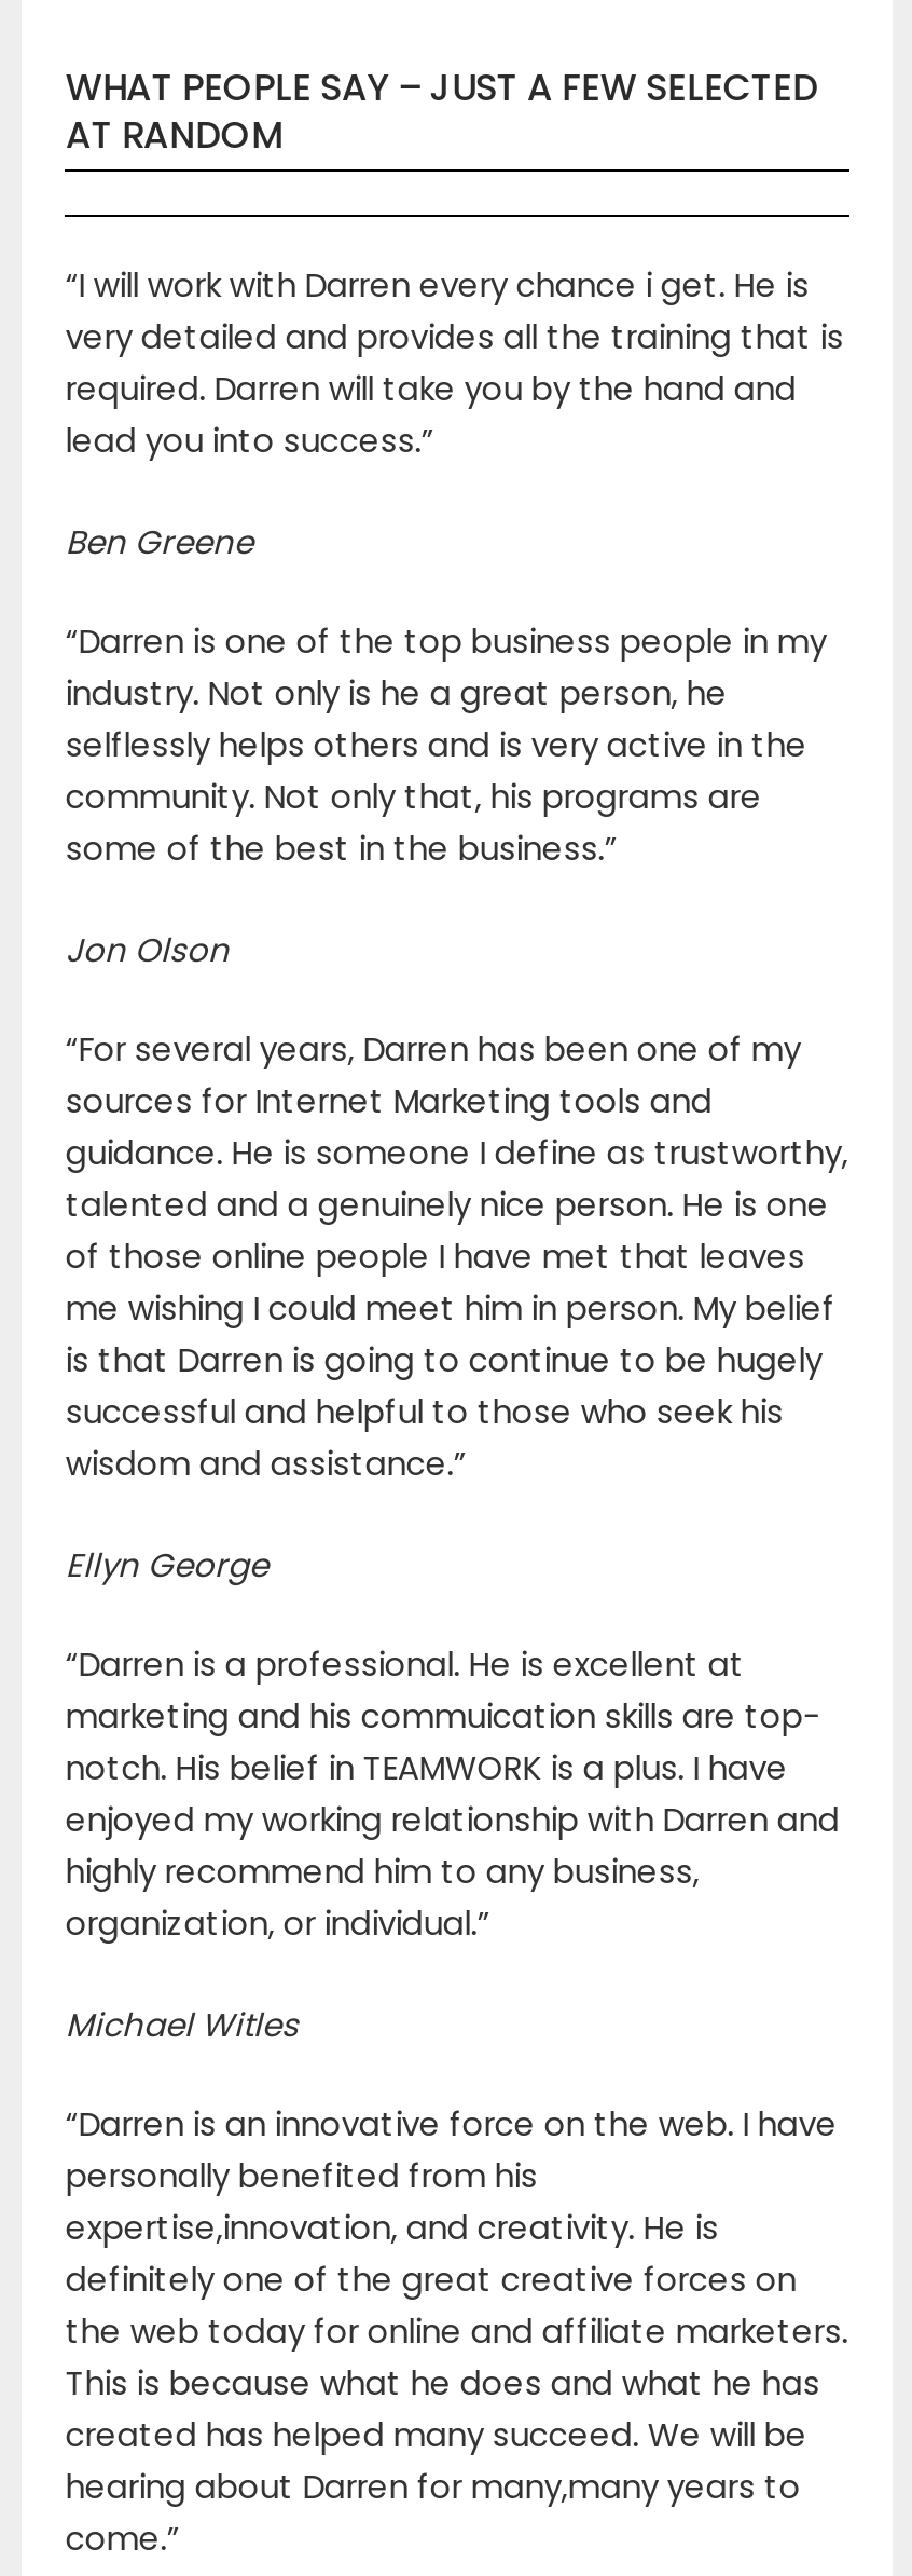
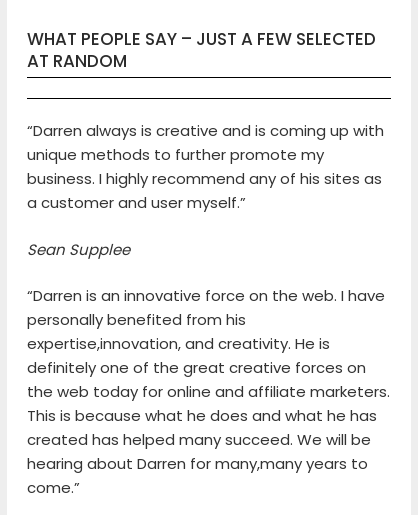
- “I will work with Darren every chance i get. He is
- very detailed and provides all the training that is
- required. Darren will take you by the hand and
- lead you into success.”
- Ben Greene
- “Darren is one of the top business people in my
- industry. Not only is he a great person, he
- selflessly helps others and is very active in the
- community. Not only that, his programs are
- some of the best in the business.”
- Jon Olson
- “For several years, Darren has been one of my
- sources for Internet Marketing tools and
- guidance. He is someone I define as trustworthy,
- talented and a genuinely nice person. He is one
- of those online people I have met that leaves
- me wishing I could meet him in person. My belief
- is that Darren is going to continue to be hugely
- successful and helpful to those who seek his
- wisdom and assistance.”
- Ellyn George
- “Darren is a professional. He is excellent at
- marketing and his commuication skills are top-
- notch. His belief in TEAMWORK is a plus. I have
- enjoyed my working relationship with Darren and
- highly recommend him to any business,
- organization, or individual.”
- Michael Witles
+ “Darren always is creative and is coming up with
+ unique methods to further promote my
+ business. I highly recommend any of his sites as
+ a customer and user myself.”
+ Sean Supplee
